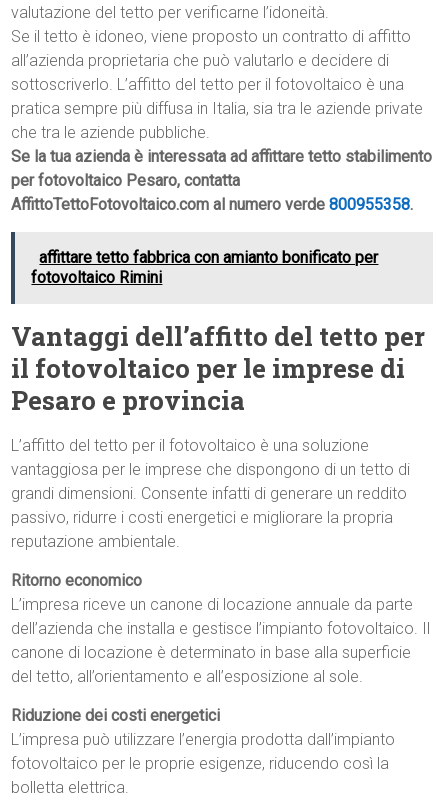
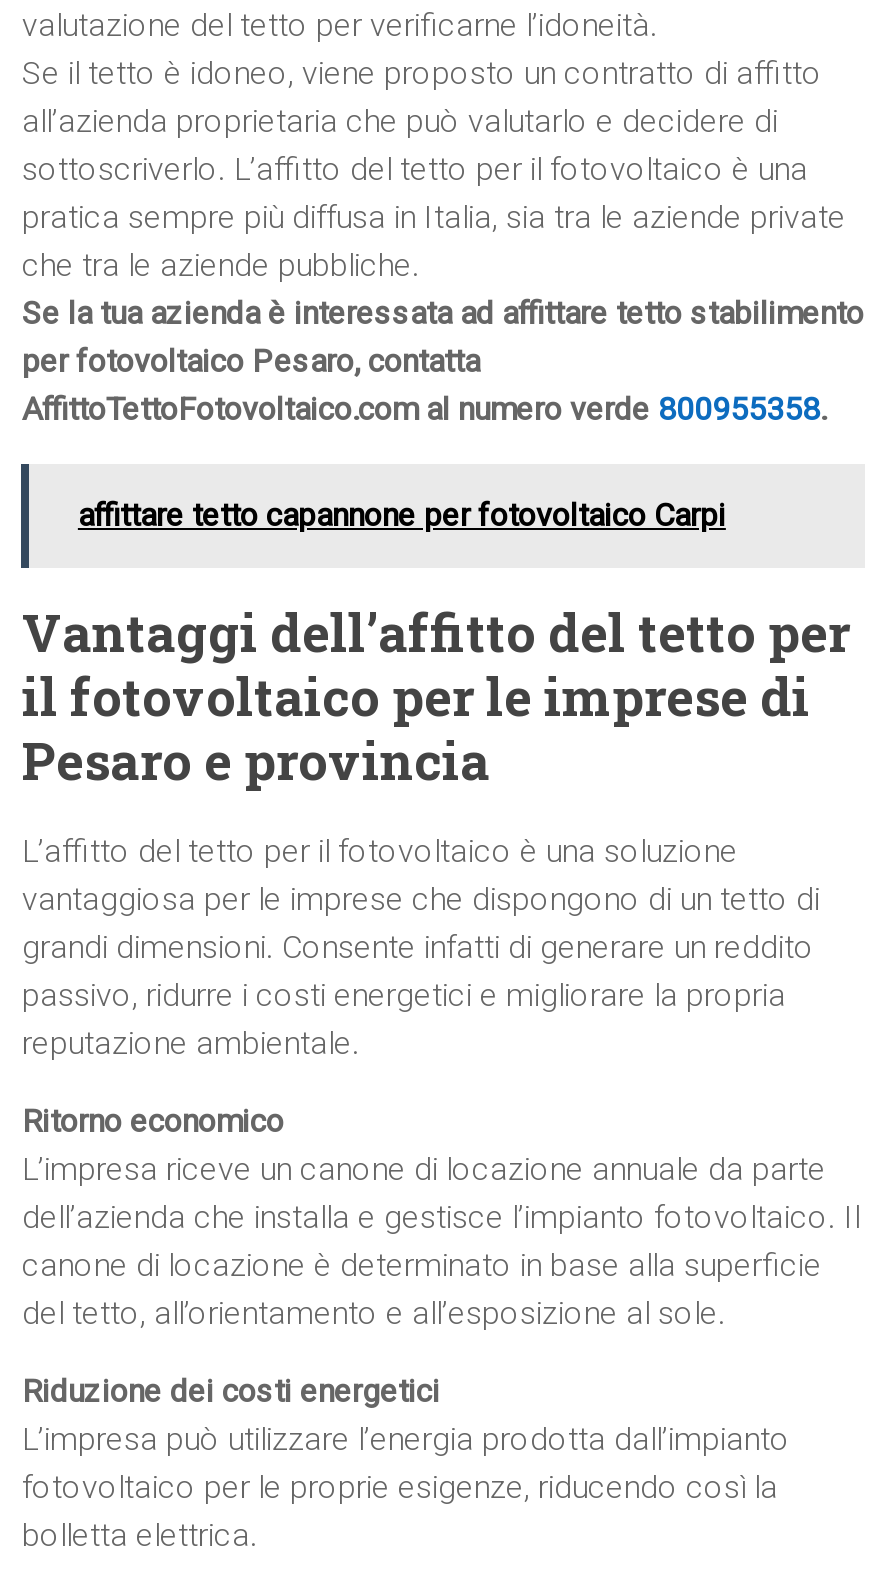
- affittare tetto fabbrica con amianto bonificato per
- fotovoltaico Rimini
+ affittare tetto capannone per fotovoltaico Carpi
